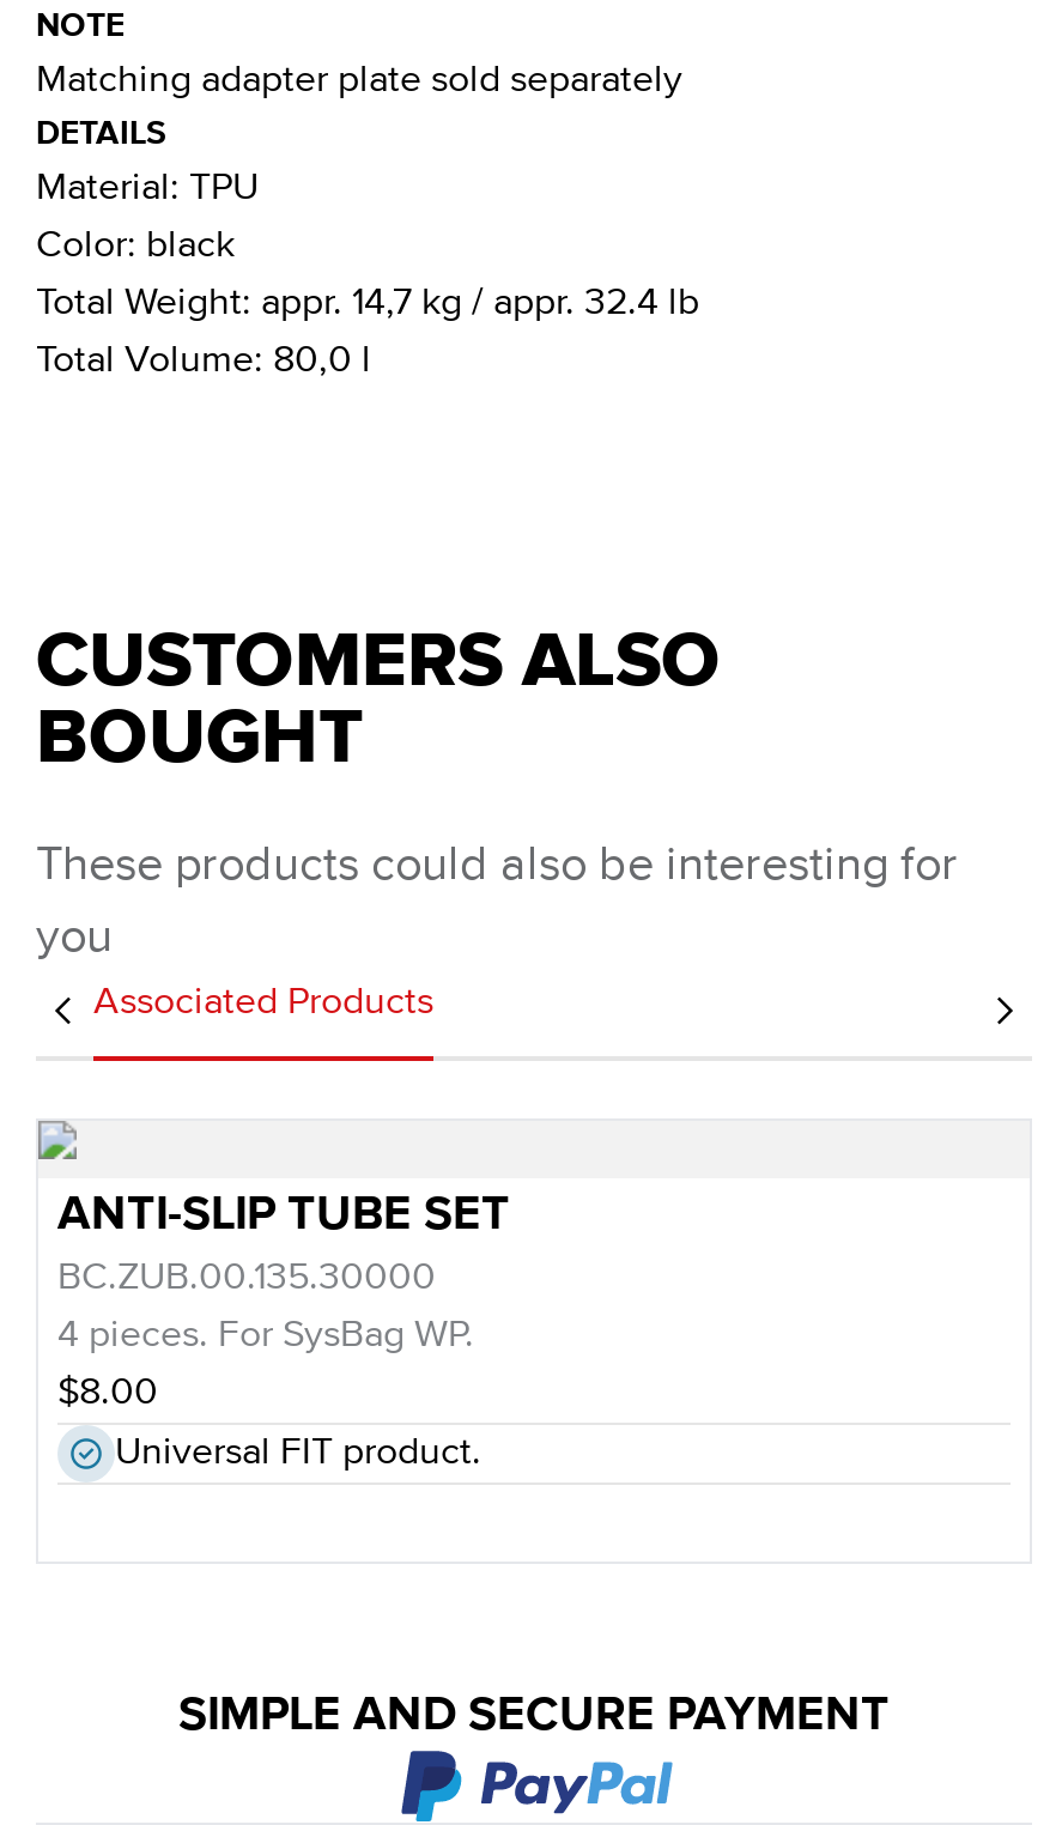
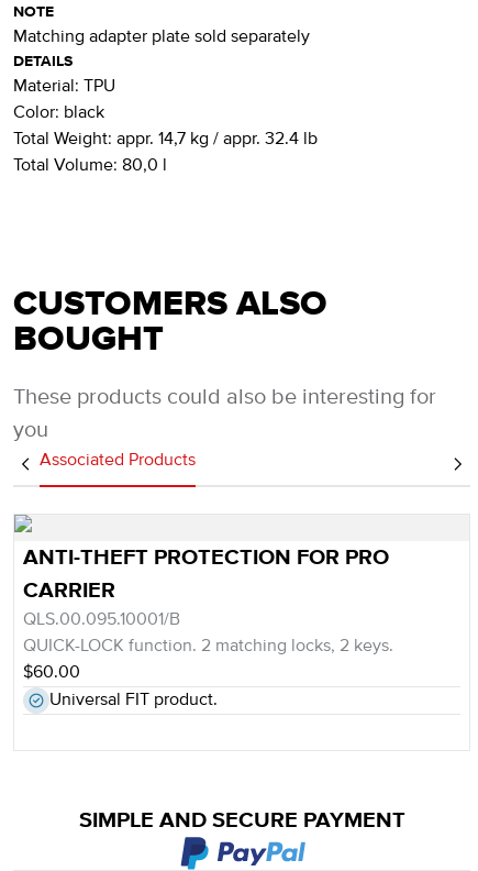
- ANTI-SLIP TUBE SET
- BC.ZUB.00.135.30000
- 4 pieces. For SysBag WP.
- $8.00
+ ANTI-THEFT PROTECTION FOR PRO
+ CARRIER
+ QLS.00.095.10001/B
+ QUICK-LOCK function. 2 matching locks, 2 keys.
+ $60.00
